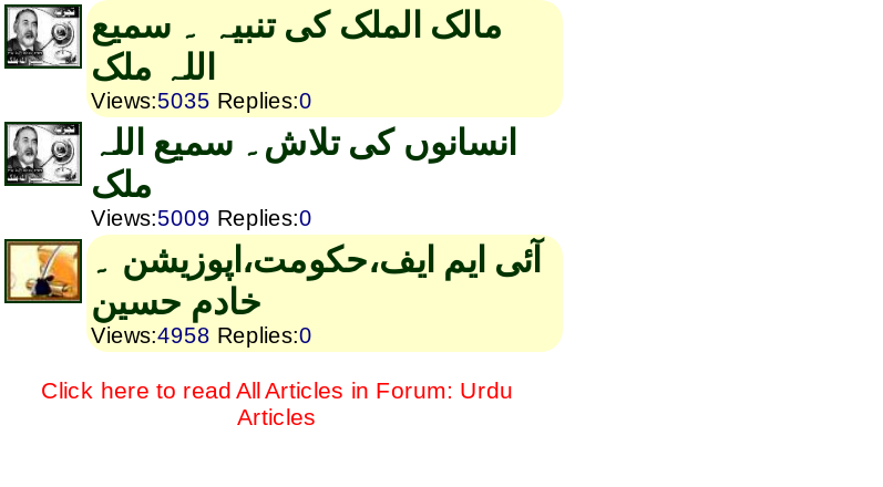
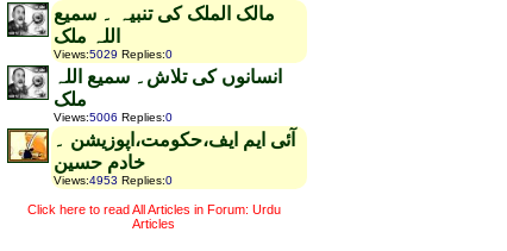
- Views:5035 Replies:0
+ Views:5029 Replies:0

- Views:5009 Replies:0
+ Views:5006 Replies:0

- Views:4958 Replies:0
+ Views:4953 Replies:0
